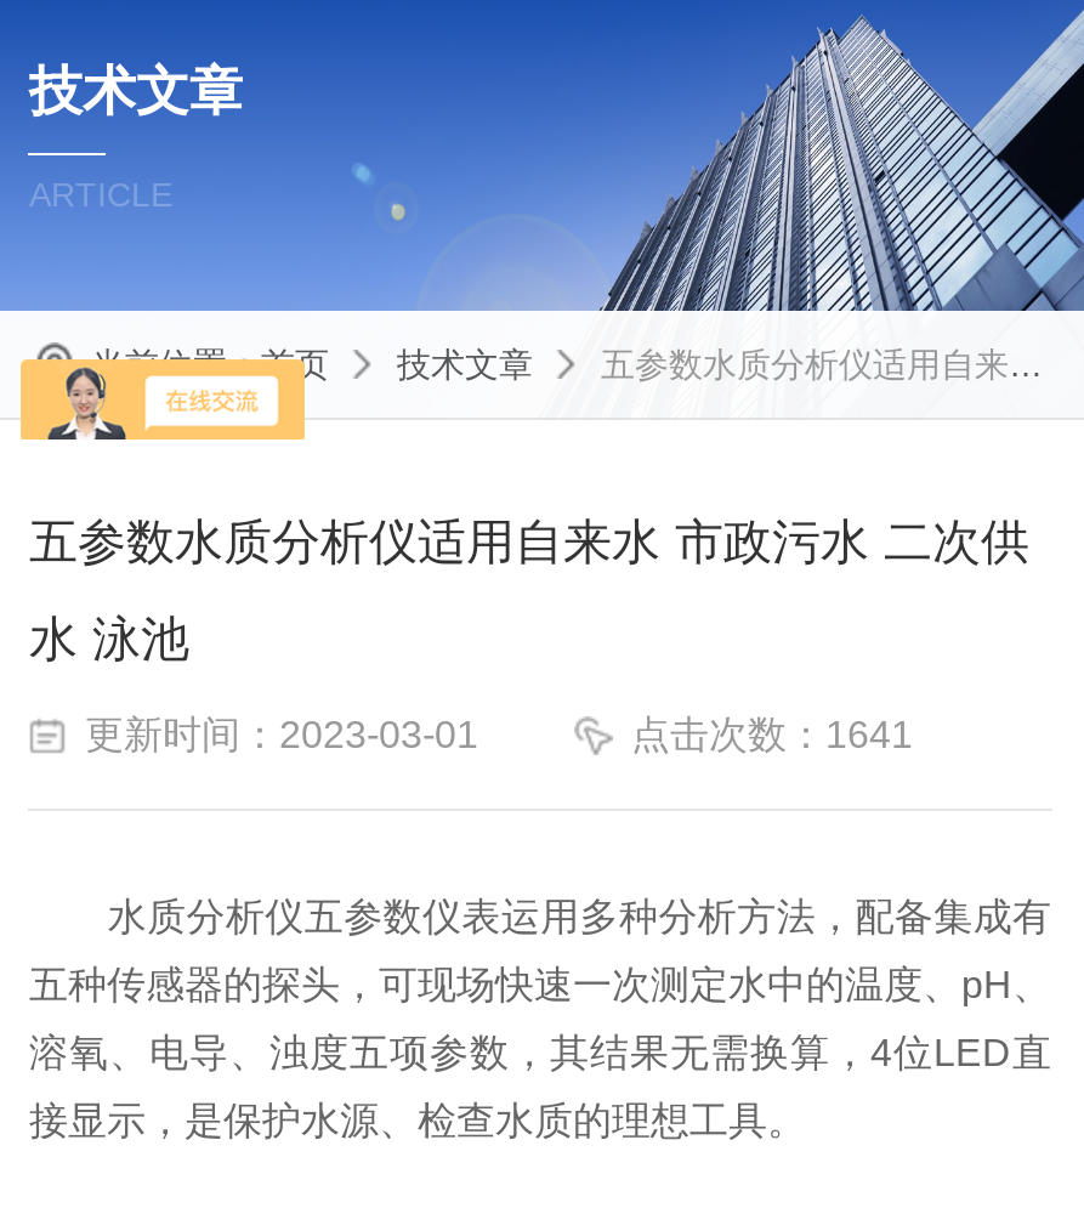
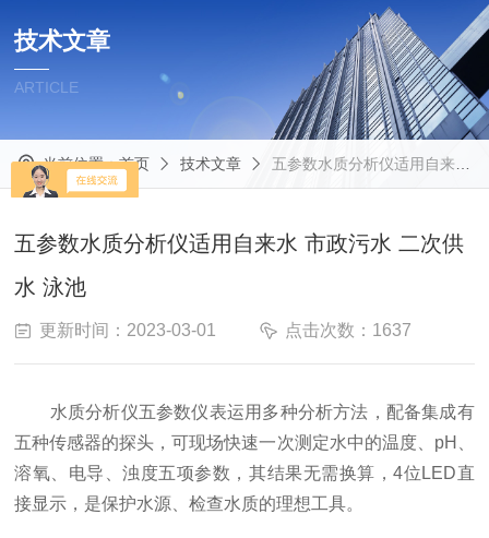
- 点击次数：1641
+ 点击次数：1637
